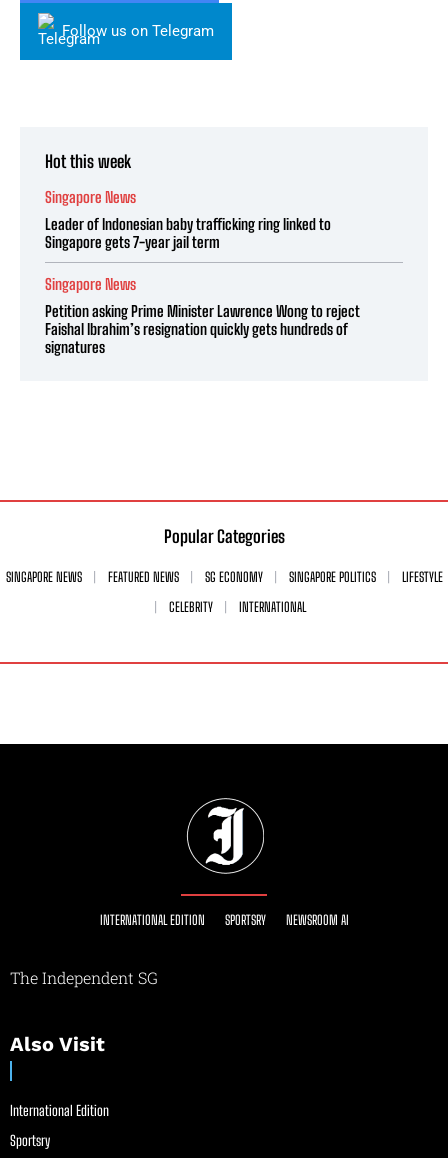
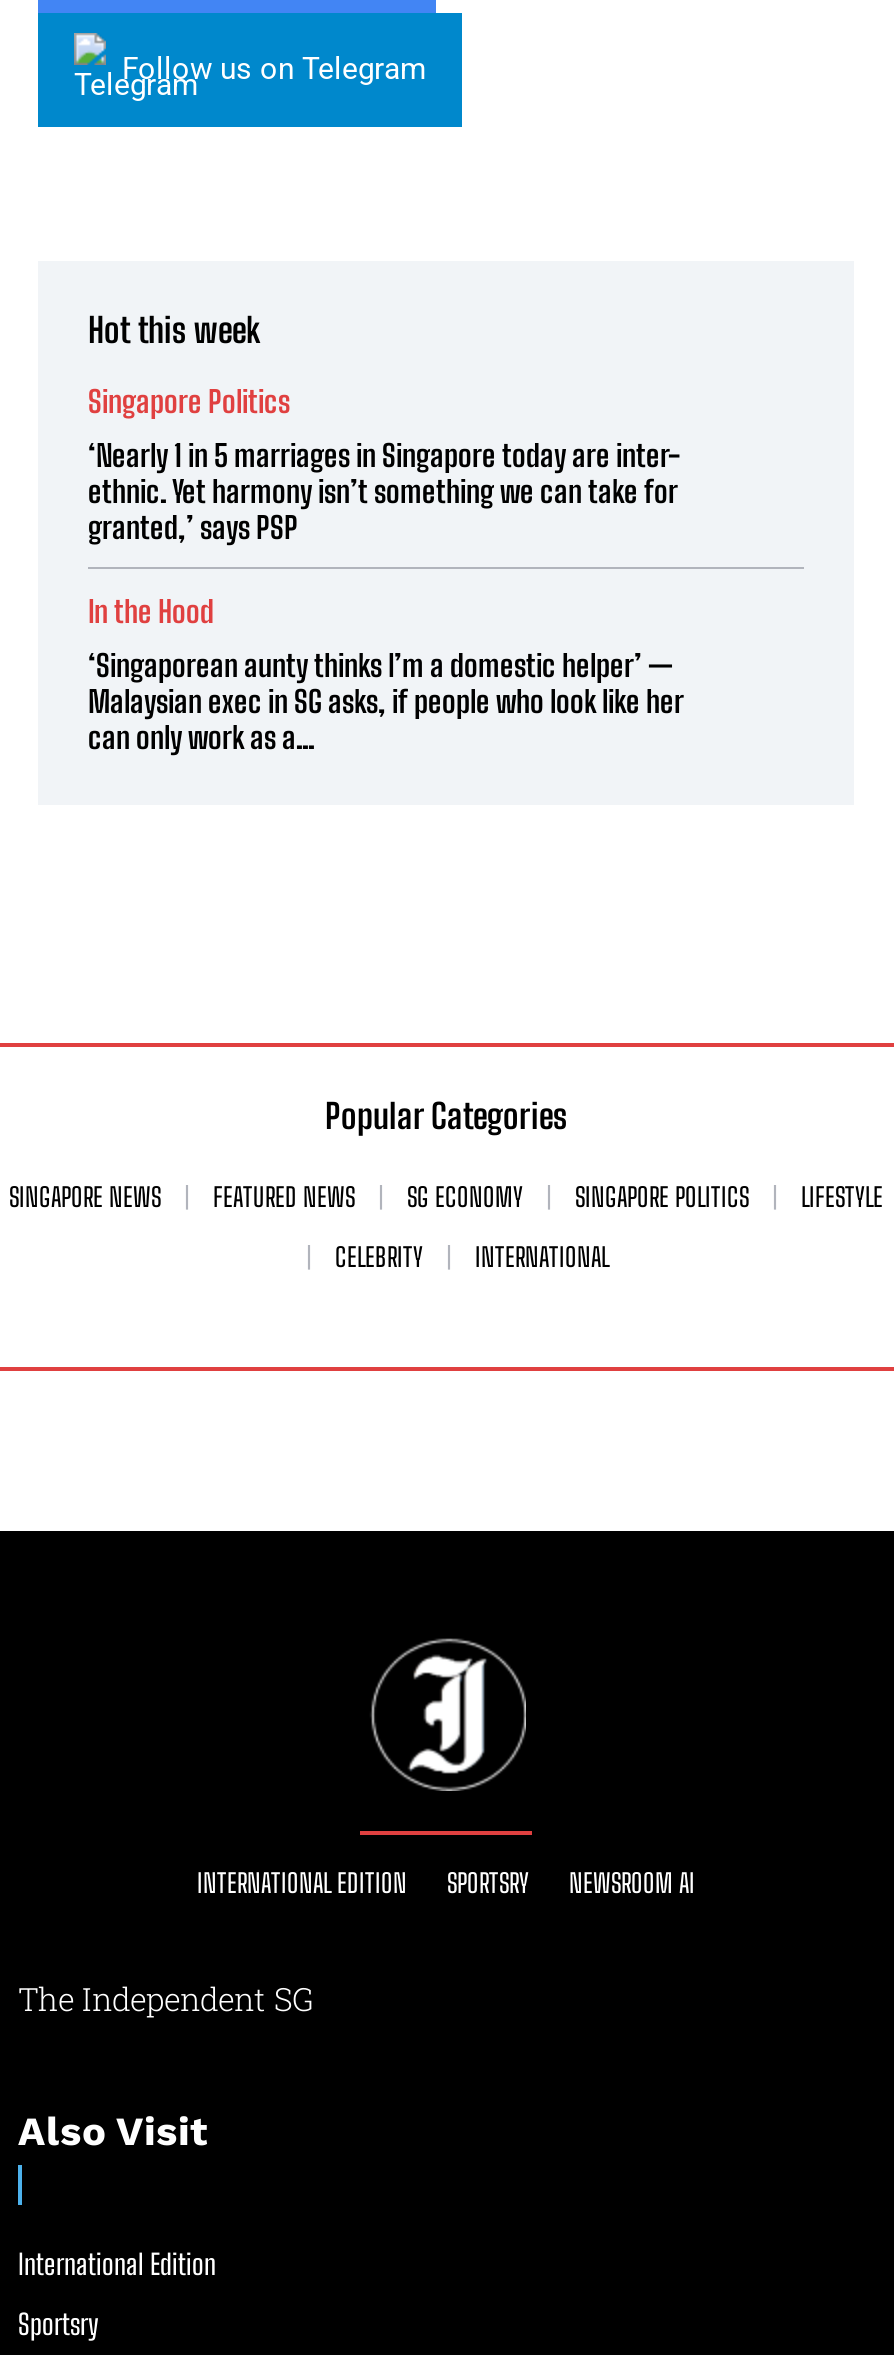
- Singapore News
+ Singapore Politics

- Leader of Indonesian baby trafficking ring linked to
- Singapore gets 7-year jail term
+ ‘Nearly 1 in 5 marriages in Singapore today are inter-
+ ethnic. Yet harmony isn’t something we can take for
+ granted,’ says PSP

- Singapore News
+ In the Hood

- Petition asking Prime Minister Lawrence Wong to reject
- Faishal Ibrahim’s resignation quickly gets hundreds of
- signatures
+ ‘Singaporean aunty thinks I’m a domestic helper’ —
+ Malaysian exec in SG asks, if people who look like her
+ can only work as a...
